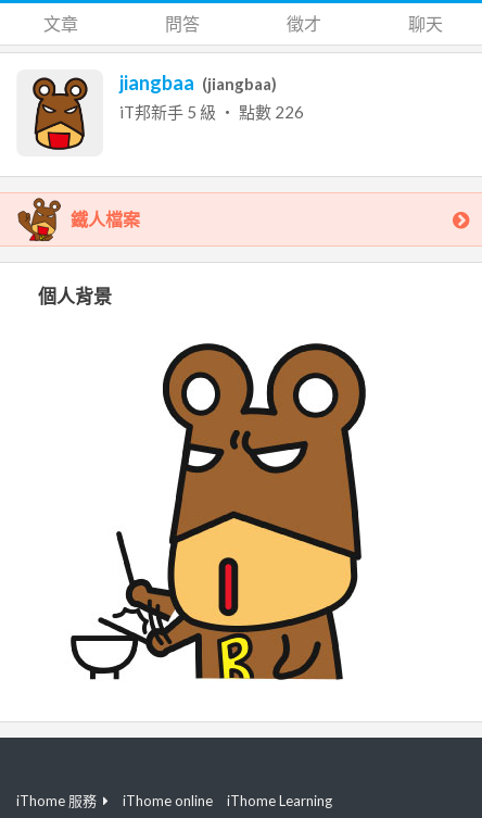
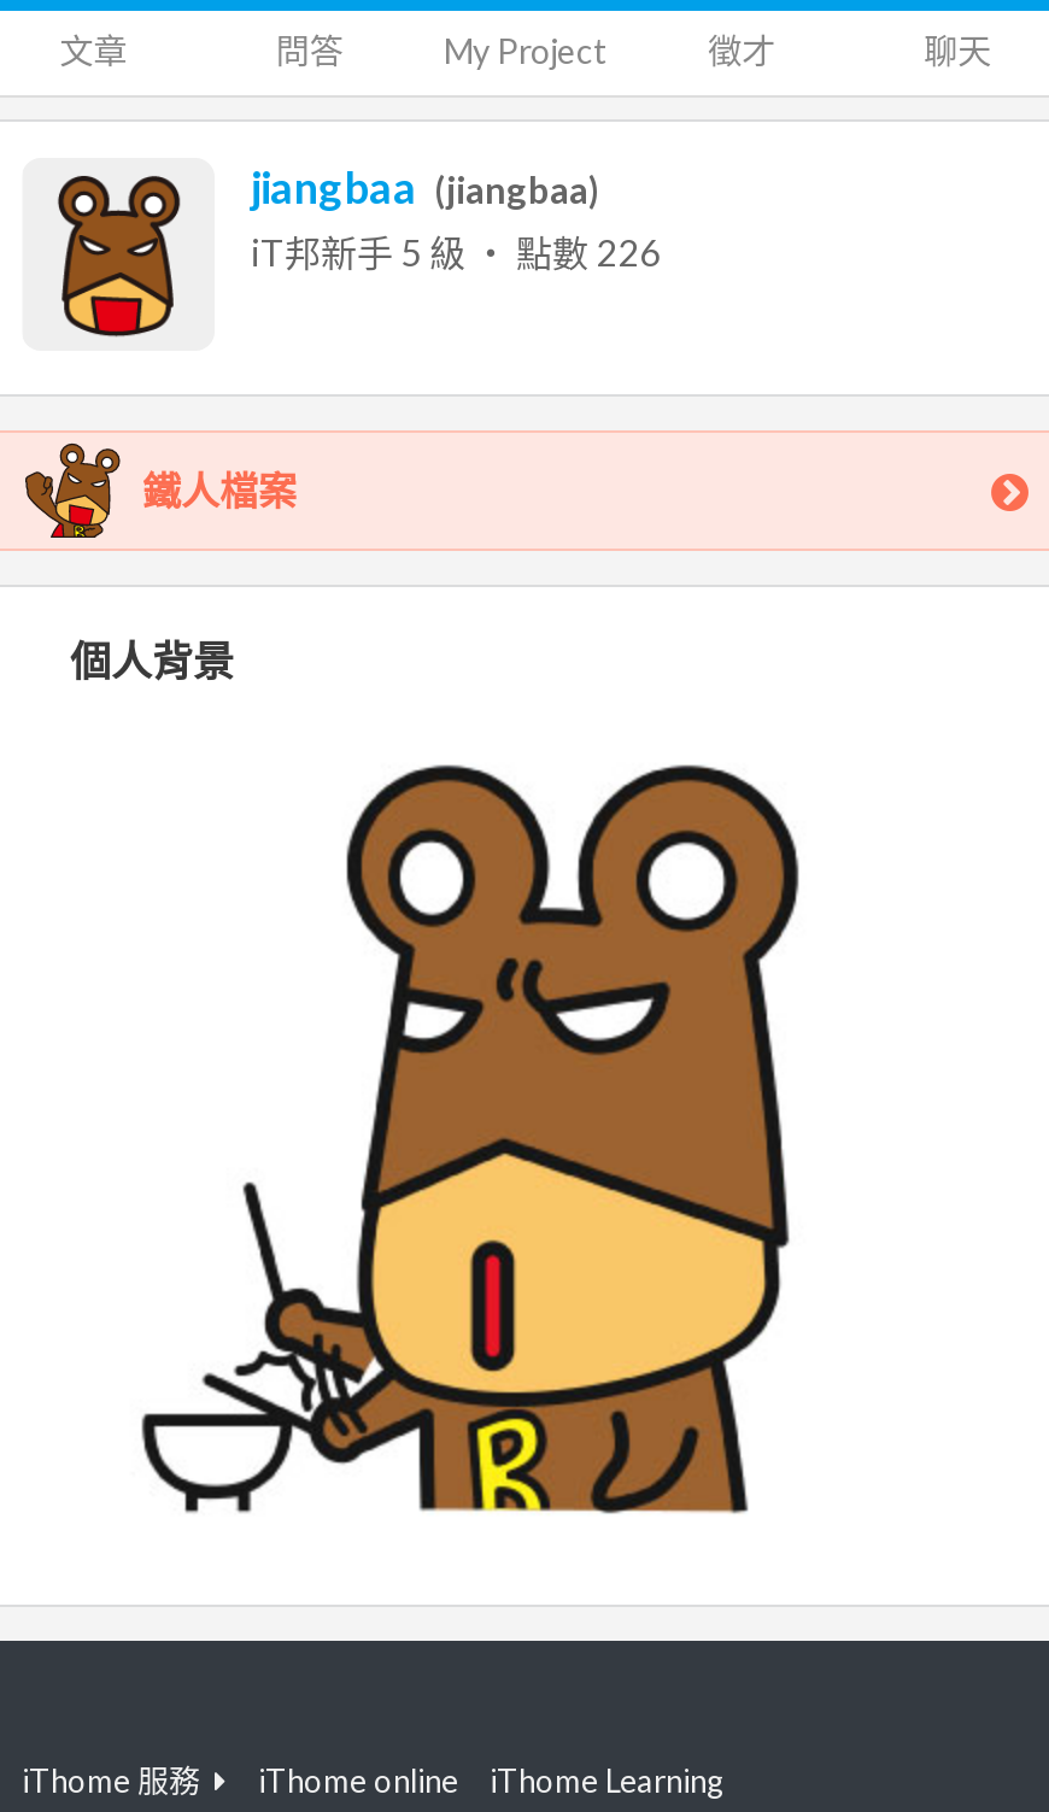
+ My Project
